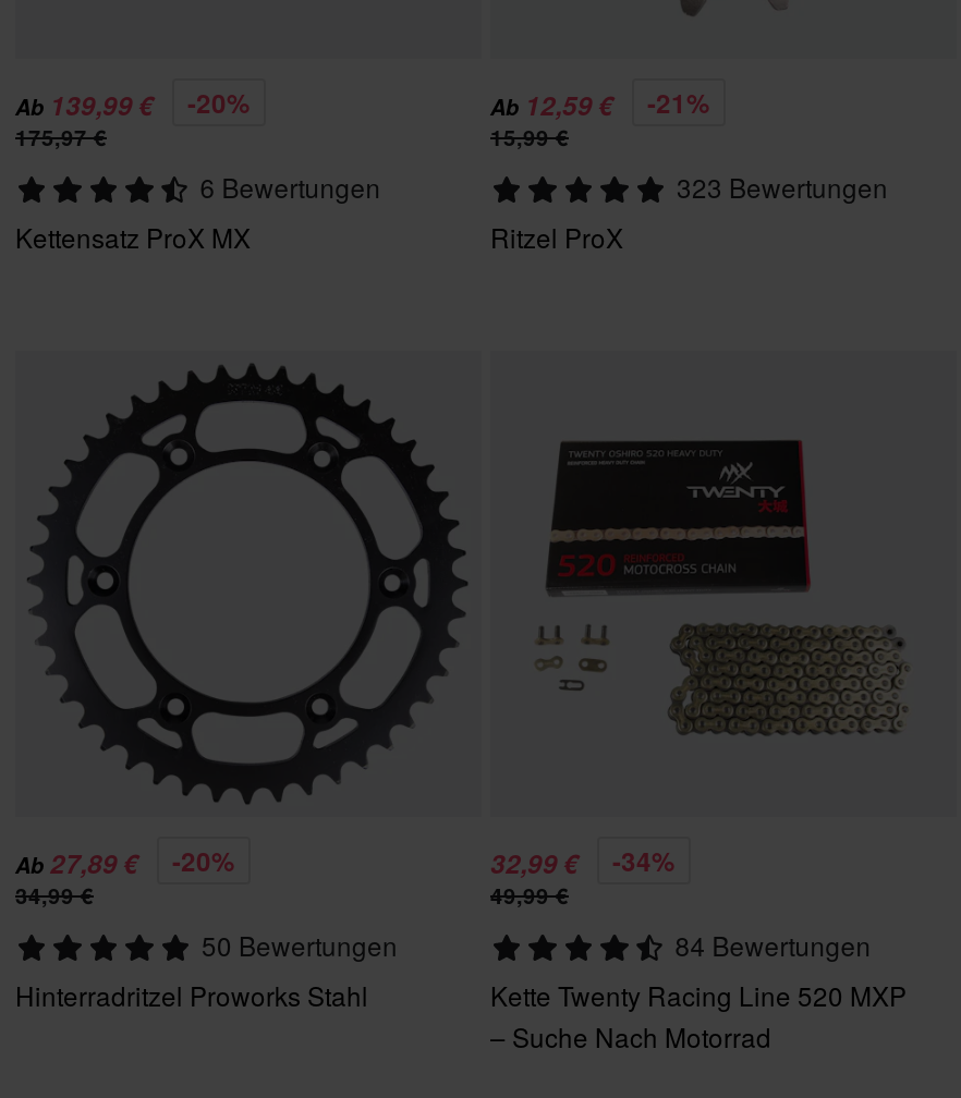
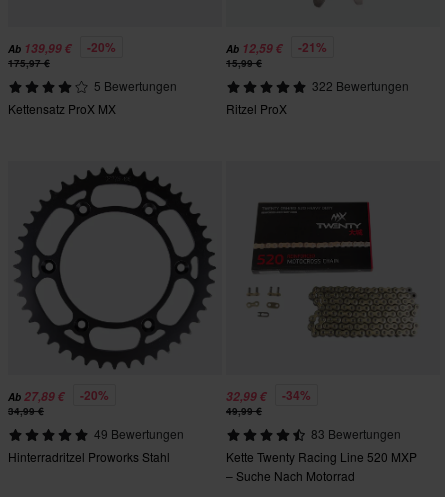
- 6 Bewertungen
+ 5 Bewertungen

- 323 Bewertungen
+ 322 Bewertungen

- 50 Bewertungen
+ 49 Bewertungen

- 84 Bewertungen
+ 83 Bewertungen
